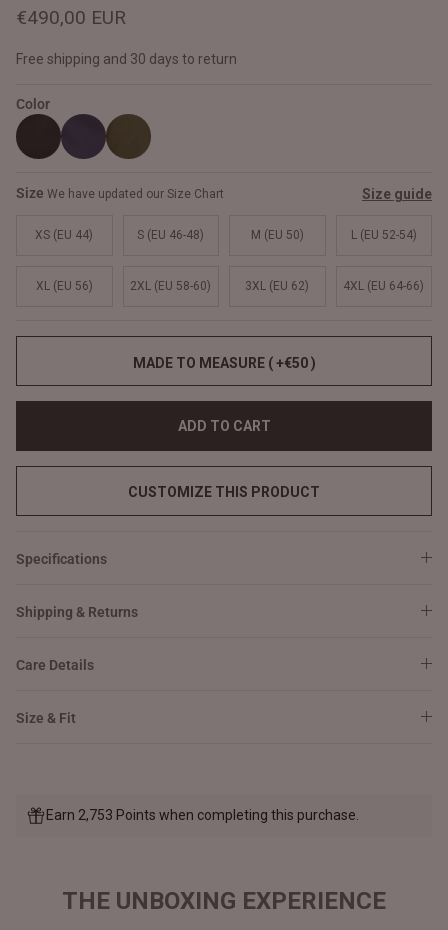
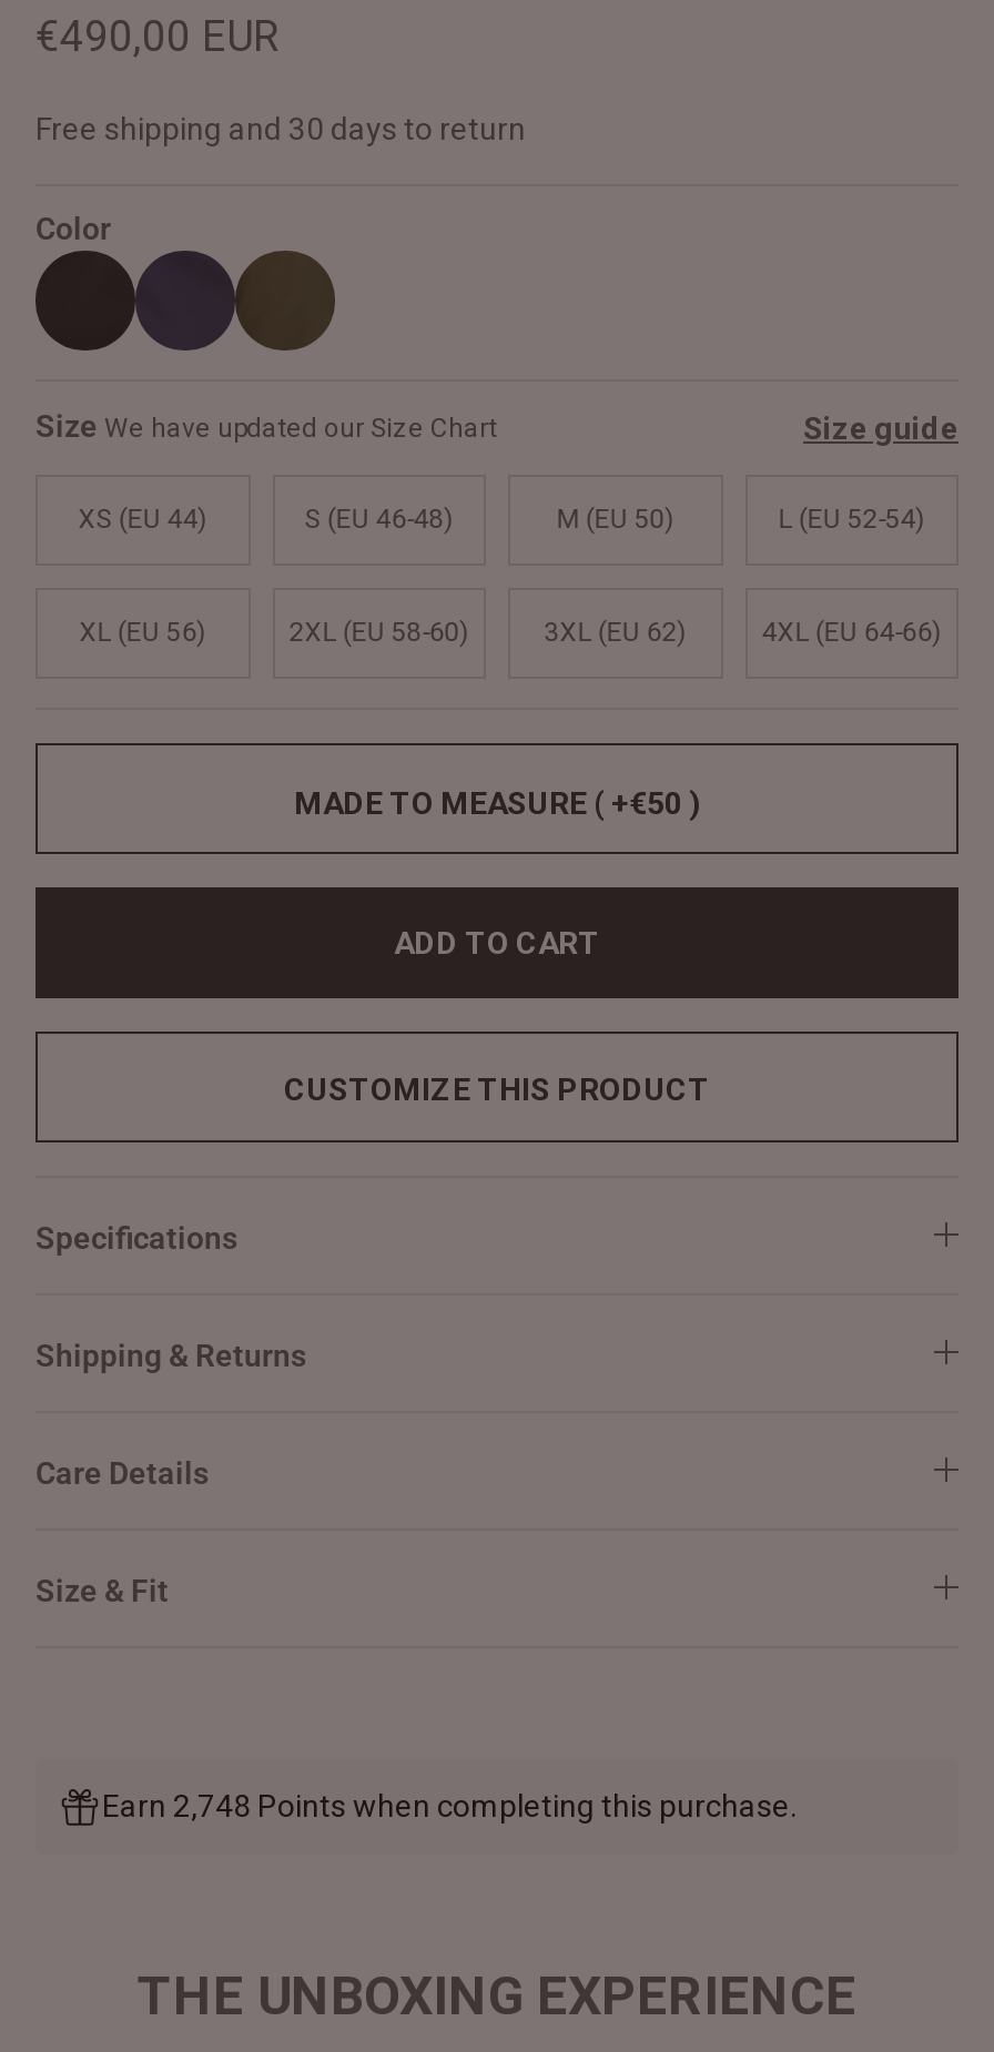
- Earn 2,753 Points when completing this purchase.
+ Earn 2,748 Points when completing this purchase.
